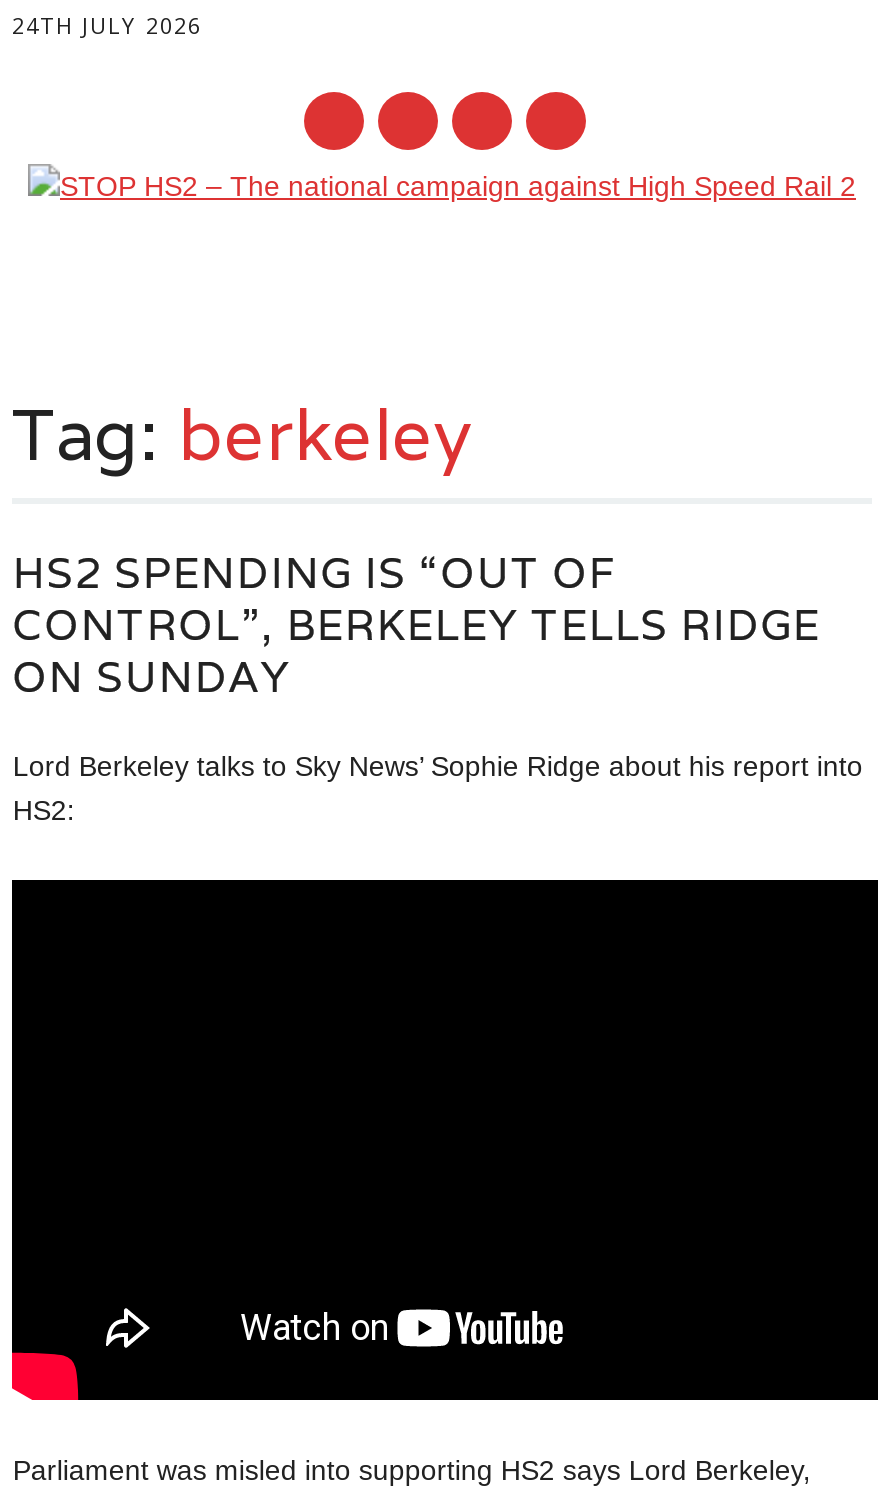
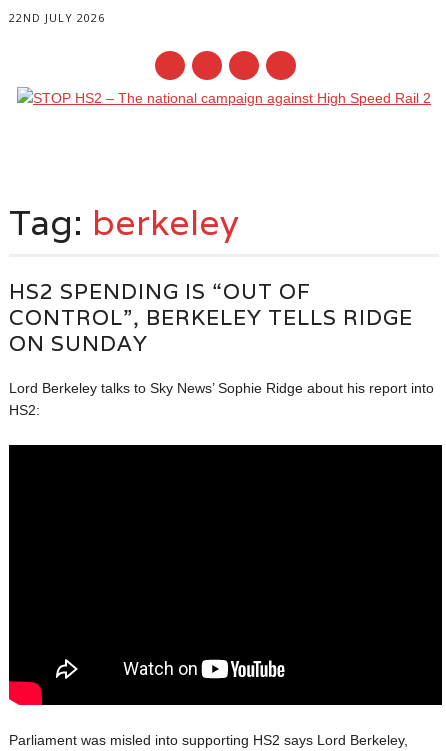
- 24TH JULY 2026
+ 22ND JULY 2026
